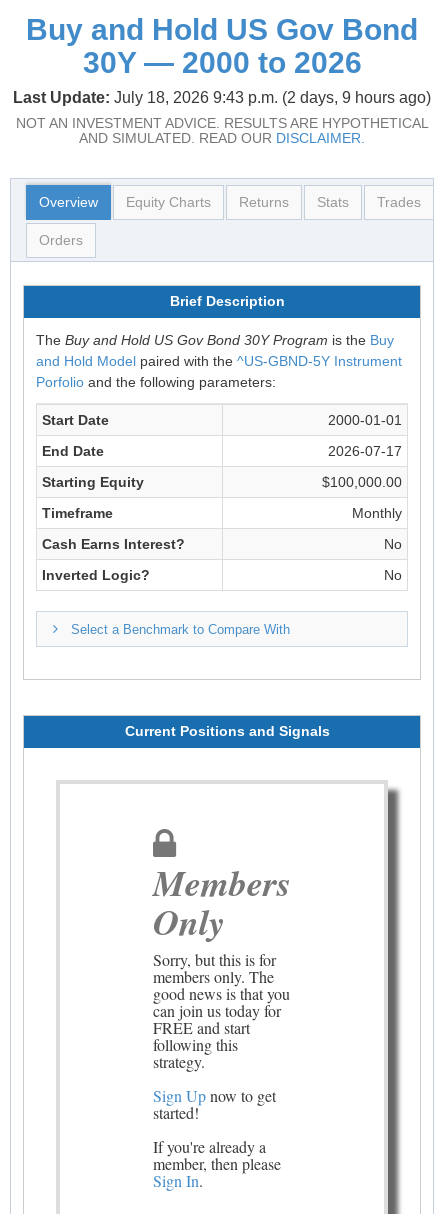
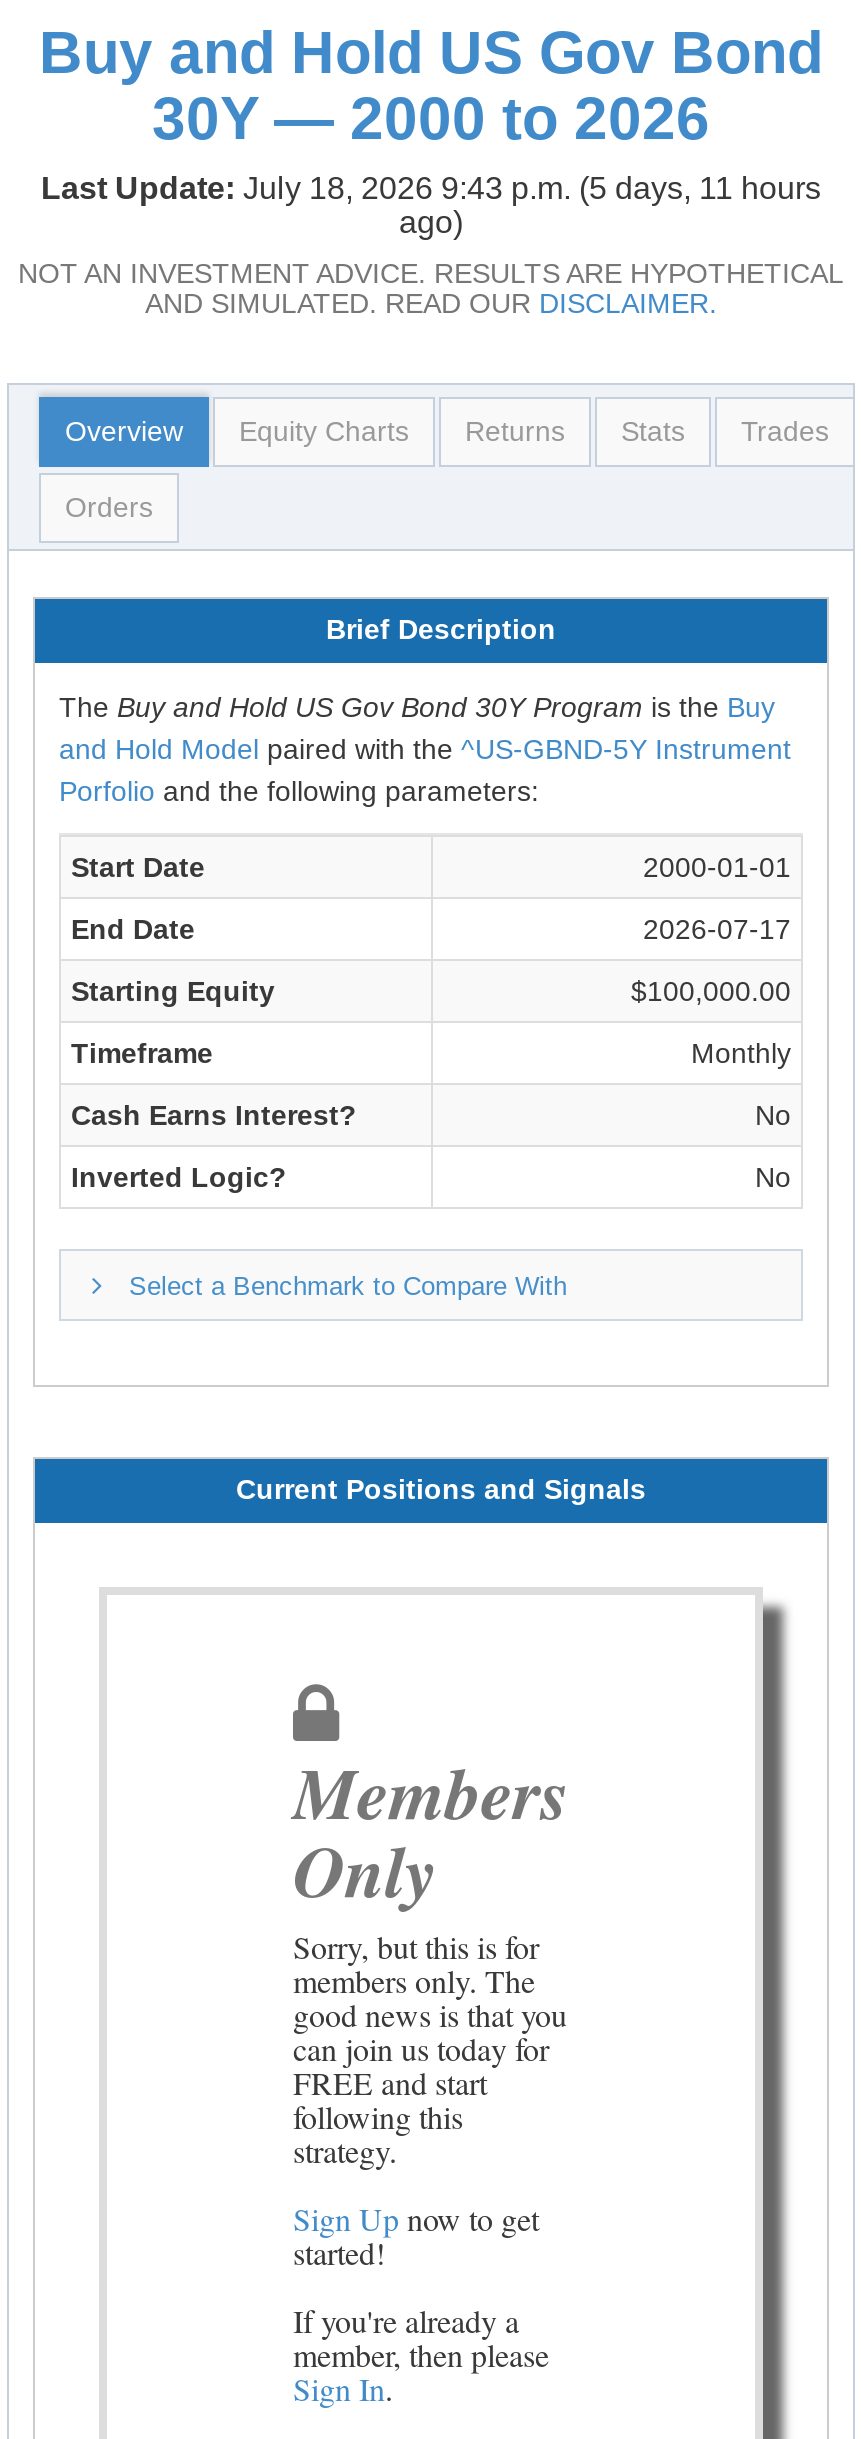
- Last Update: July 18, 2026 9:43 p.m. (2 days, 9 hours ago)
+ Last Update: July 18, 2026 9:43 p.m. (5 days, 11 hours
+ ago)
